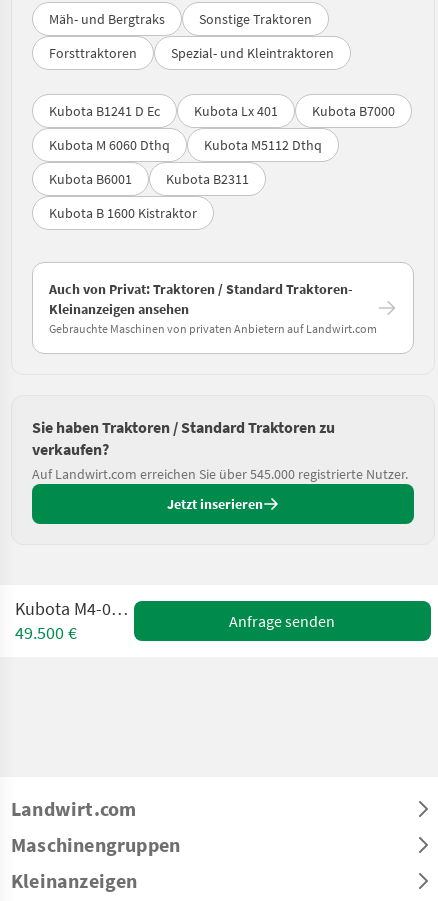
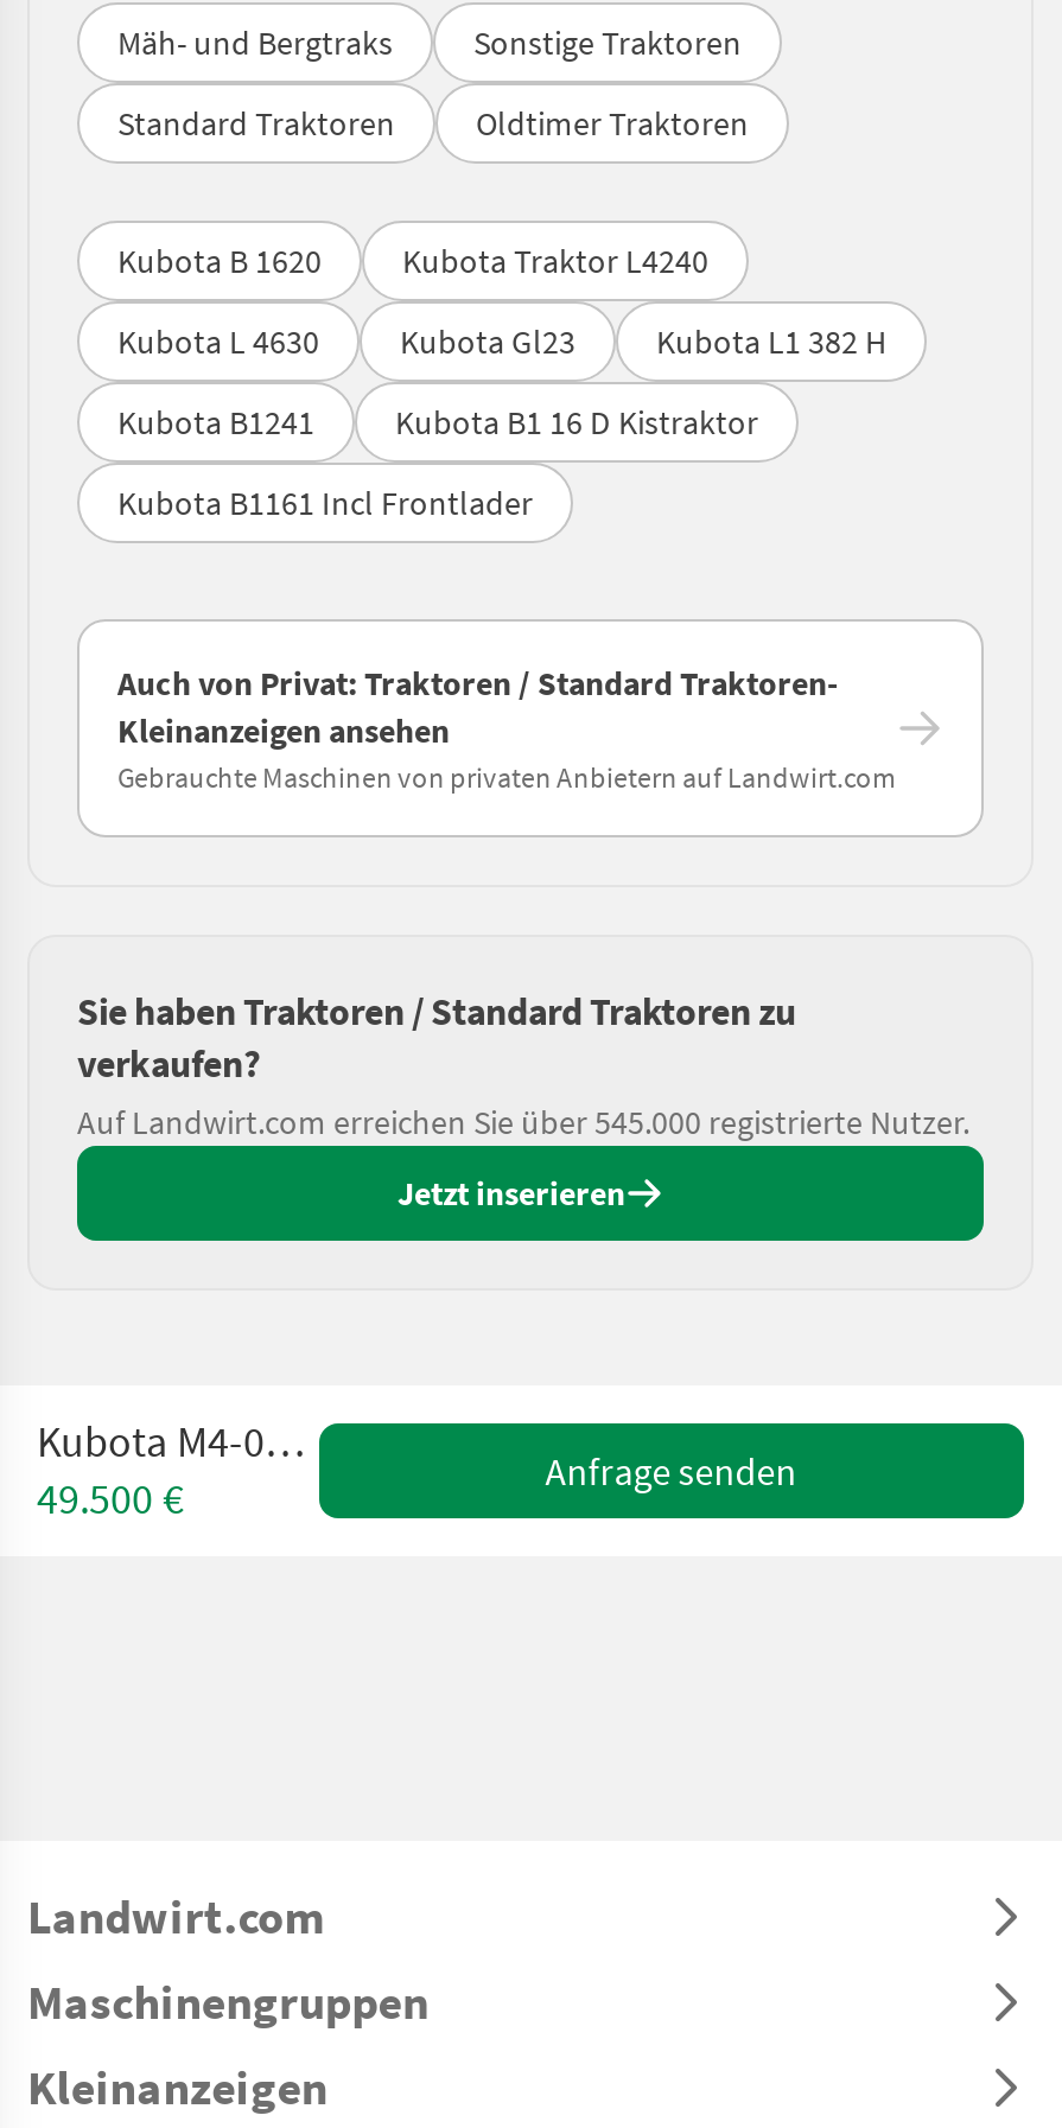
- Forsttraktoren
- Spezial- und Kleintraktoren
+ Standard Traktoren
+ Oldtimer Traktoren

- Kubota B1241 D Ec
- Kubota Lx 401
- Kubota B7000
+ Kubota B 1620
+ Kubota Traktor L4240

- Kubota M 6060 Dthq
- Kubota M5112 Dthq
+ Kubota L 4630
+ Kubota Gl23
+ Kubota L1 382 H

- Kubota B6001
- Kubota B2311
+ Kubota B1241
+ Kubota B1 16 D Kistraktor

- Kubota B 1600 Kistraktor
+ Kubota B1161 Incl Frontlader
